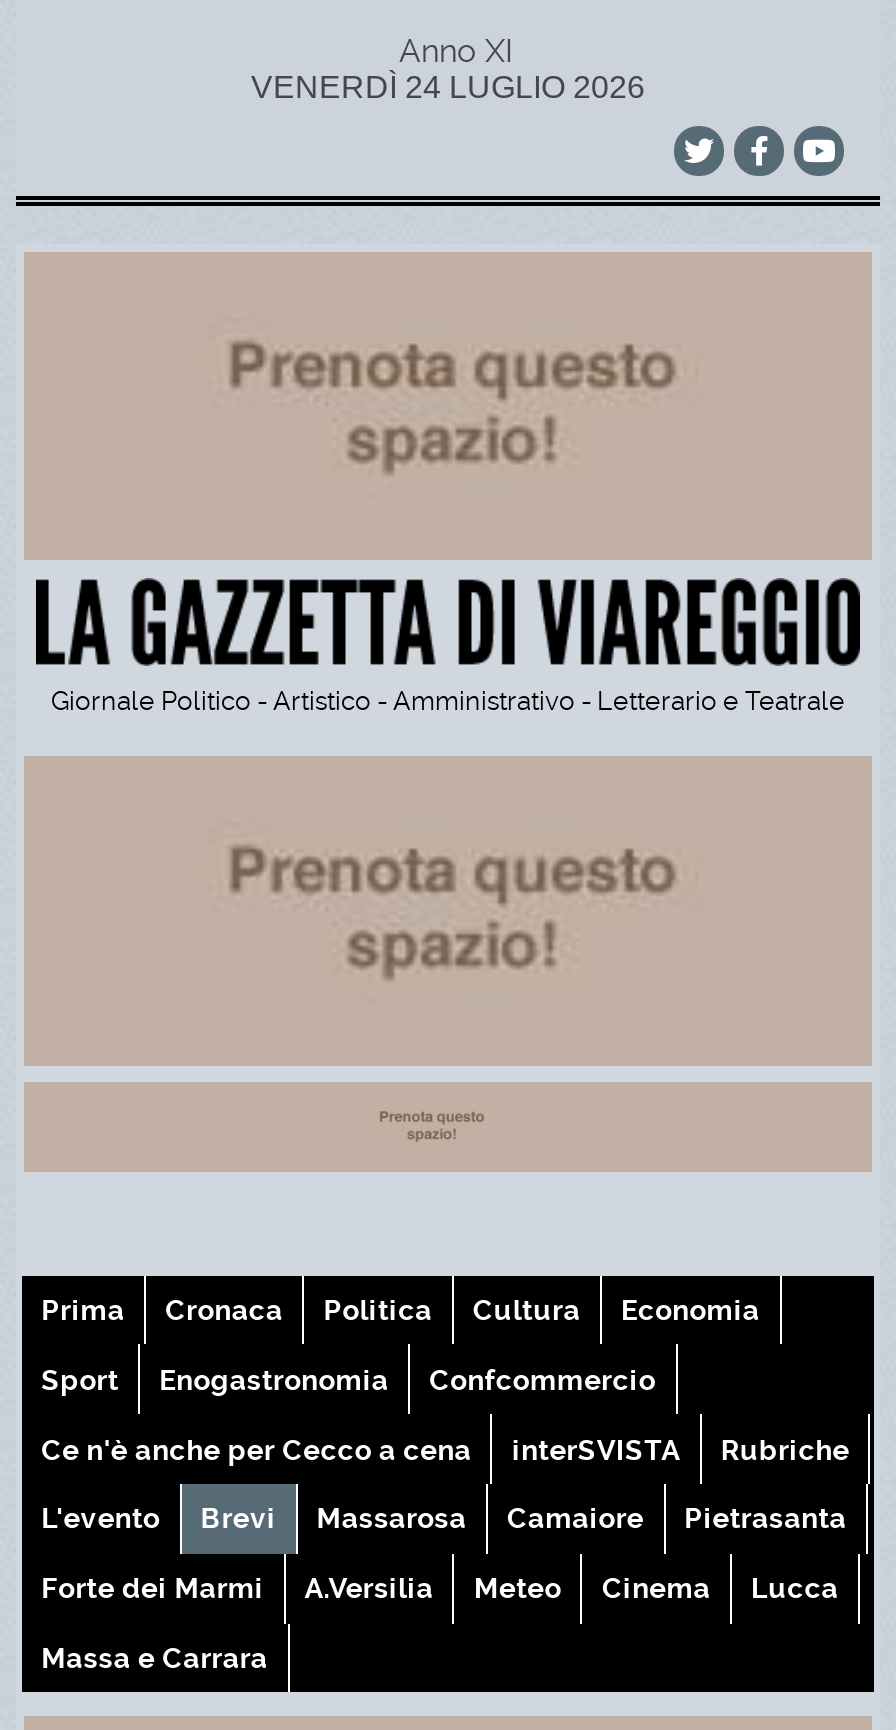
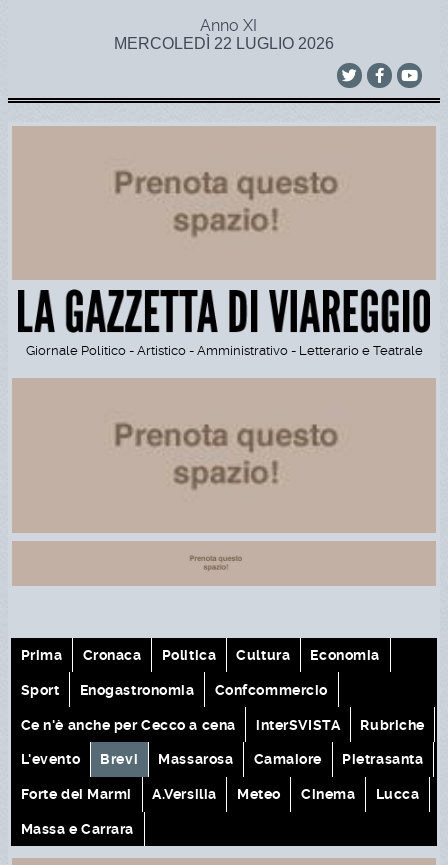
- VENERDÌ 24 LUGLIO 2026
+ MERCOLEDÌ 22 LUGLIO 2026
